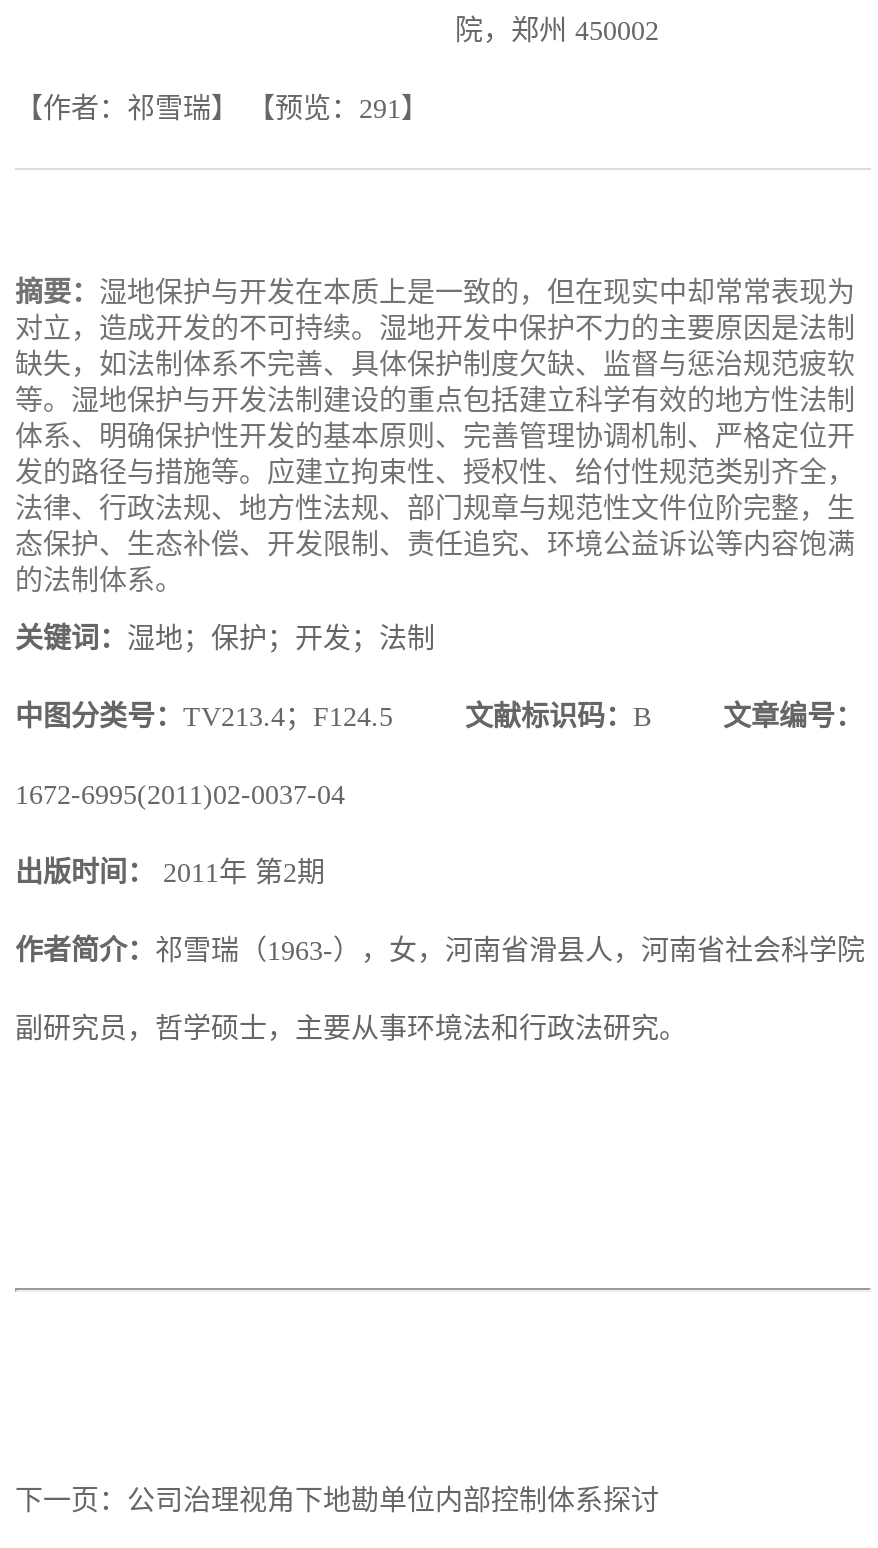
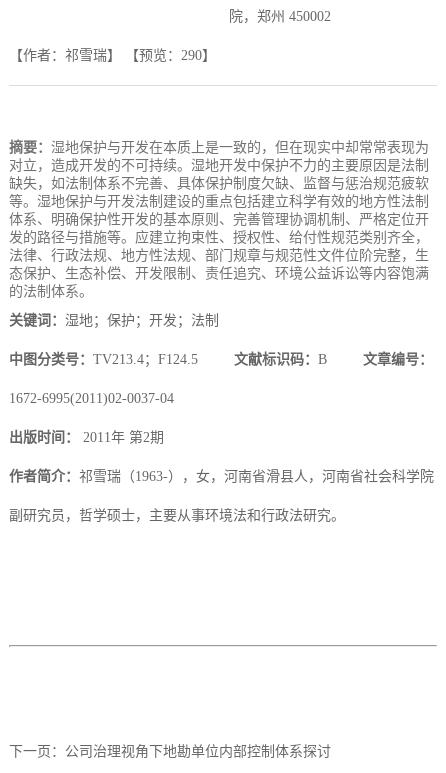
- 【作者：祁雪瑞】 【预览：291】
+ 【作者：祁雪瑞】 【预览：290】
